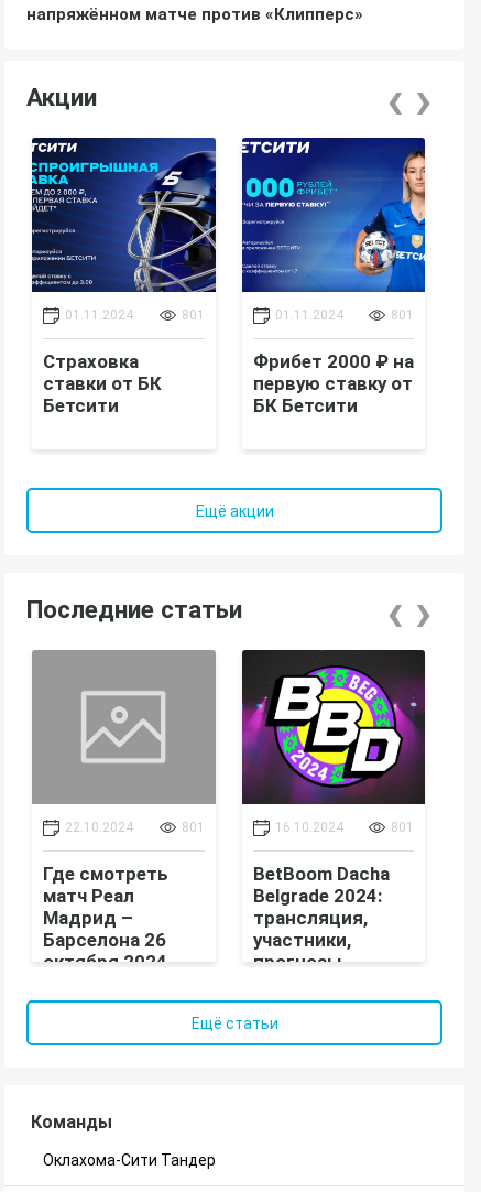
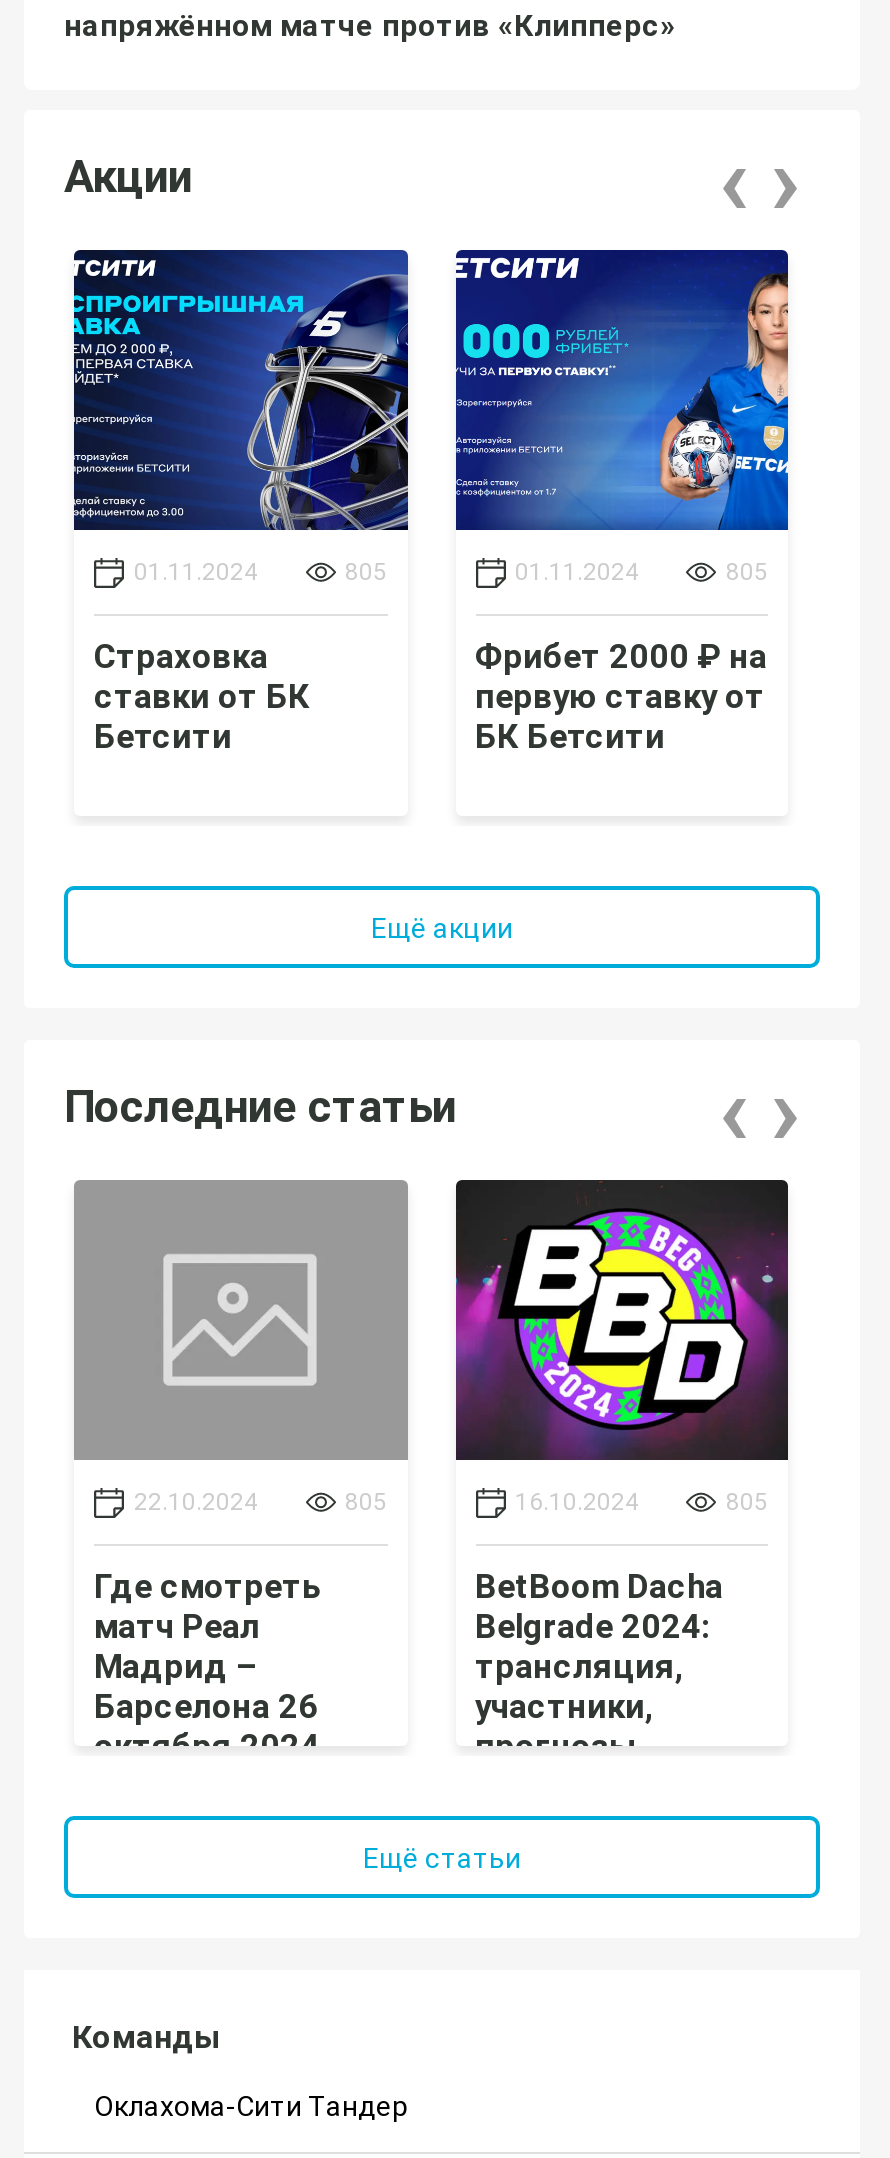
- 801
+ 805

- 801
+ 805

- 801
+ 805

- 801
+ 805
